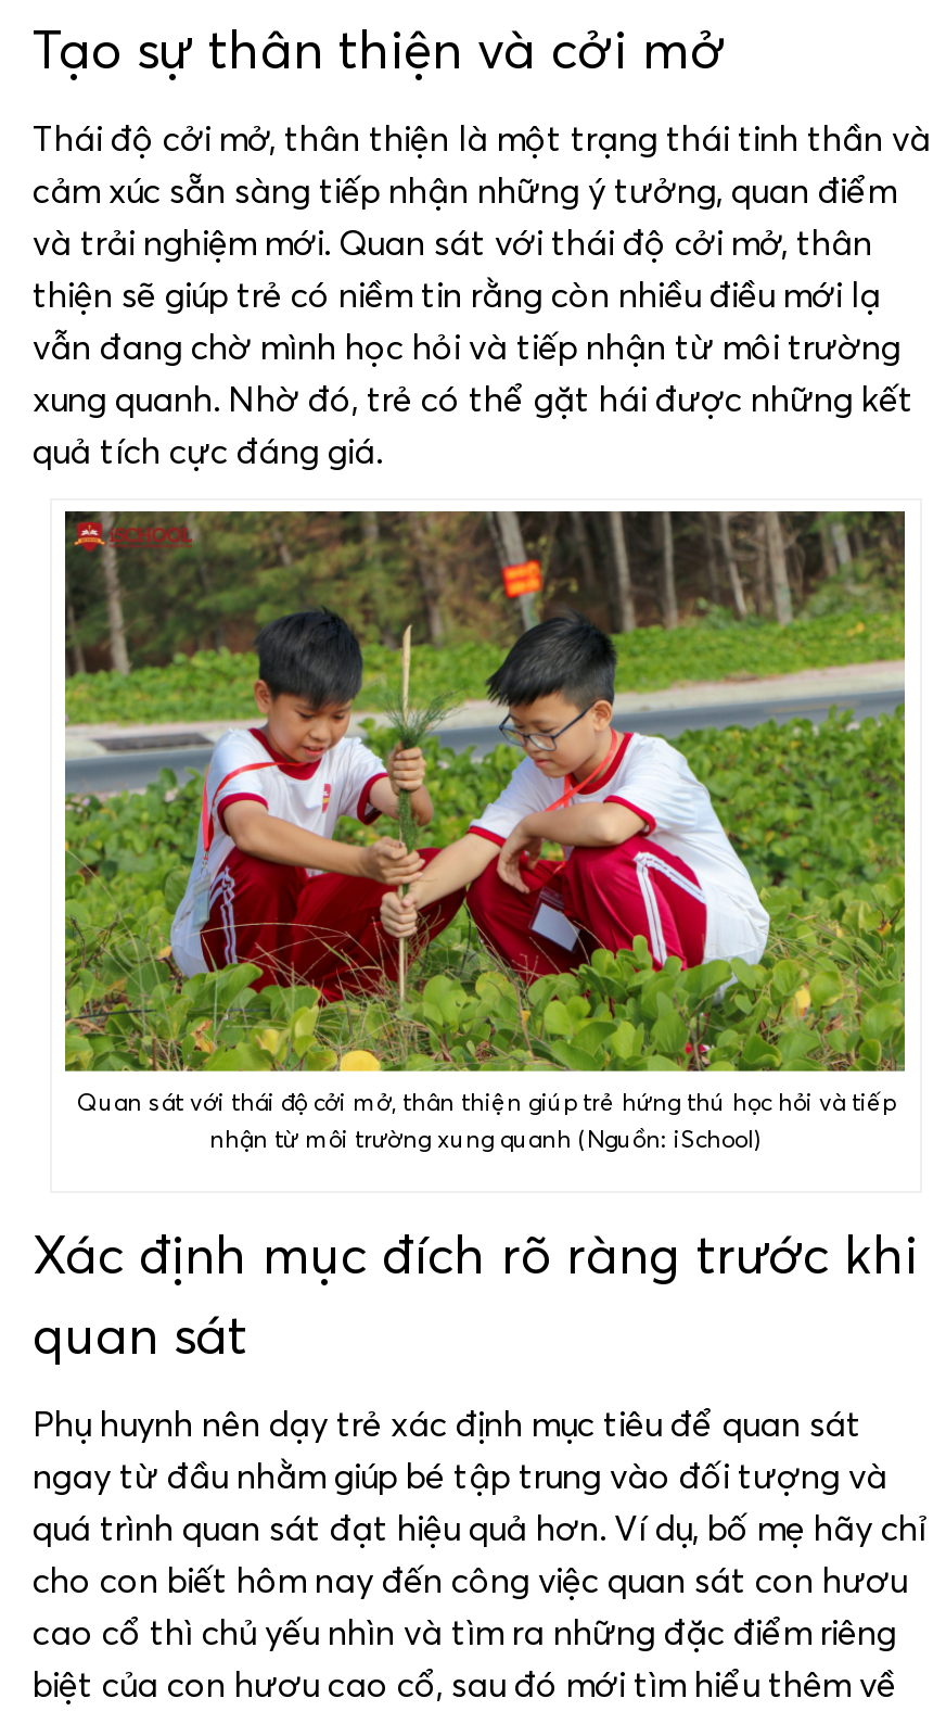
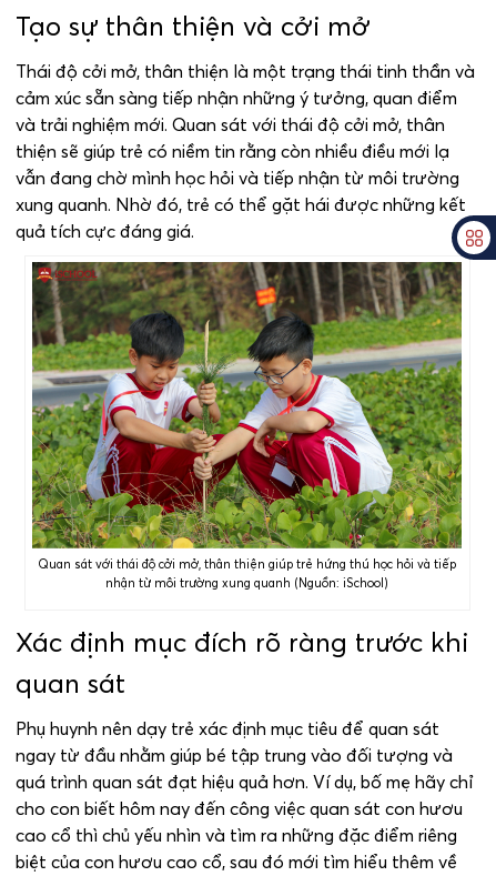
+ [image]
